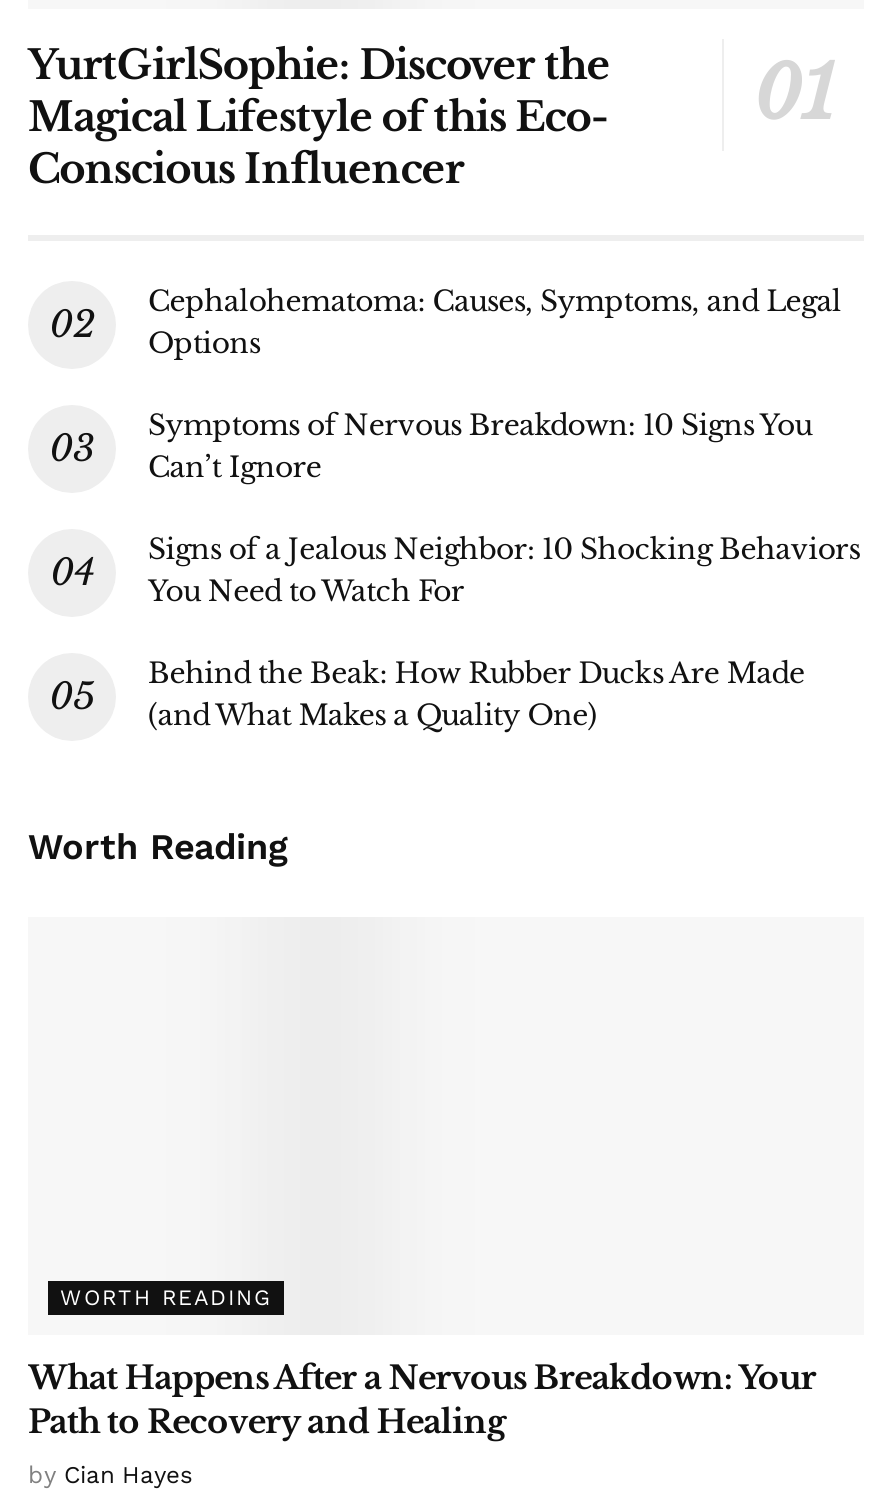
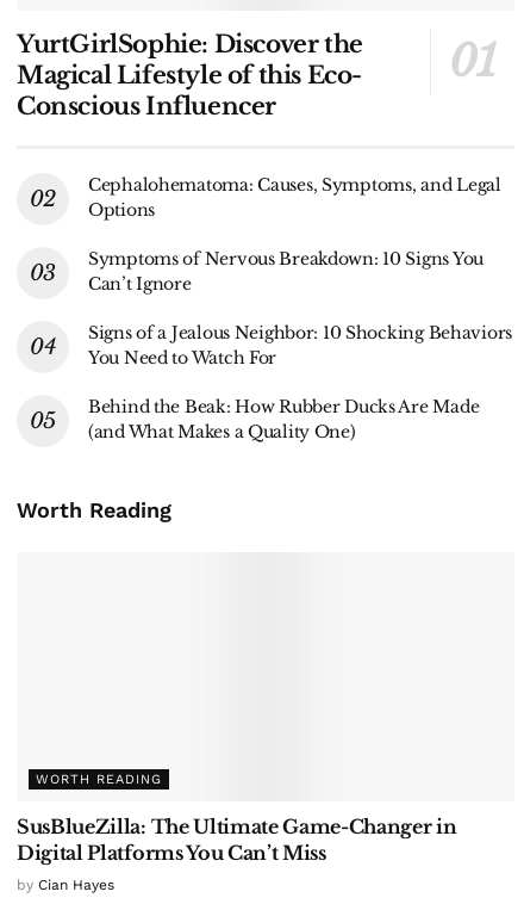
- What Happens After a Nervous Breakdown: Your
- Path to Recovery and Healing
+ SusBlueZilla: The Ultimate Game-Changer in
+ Digital Platforms You Can’t Miss
